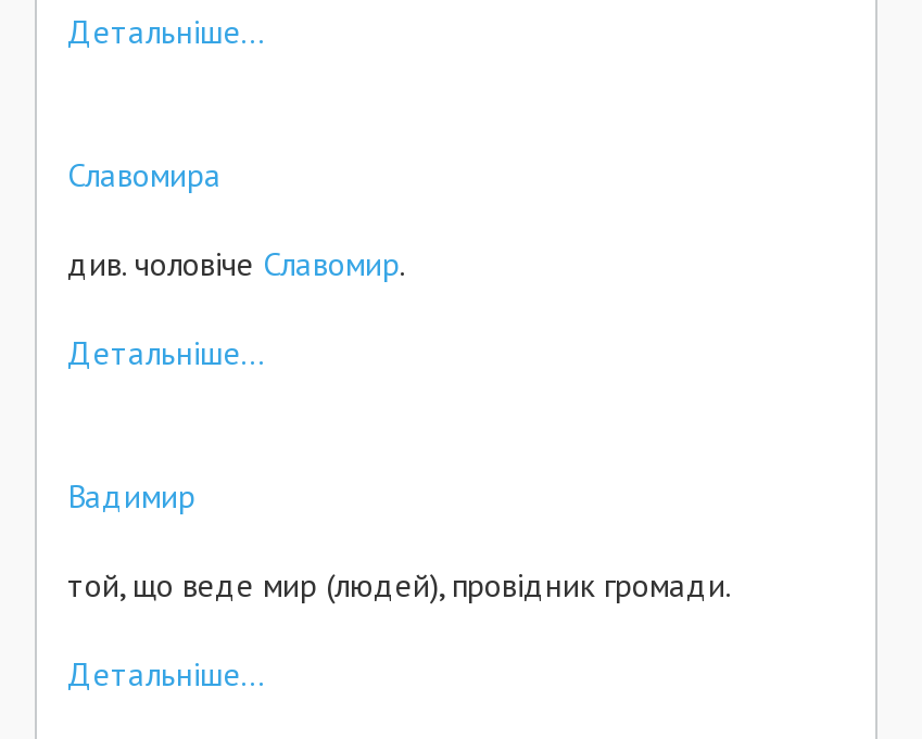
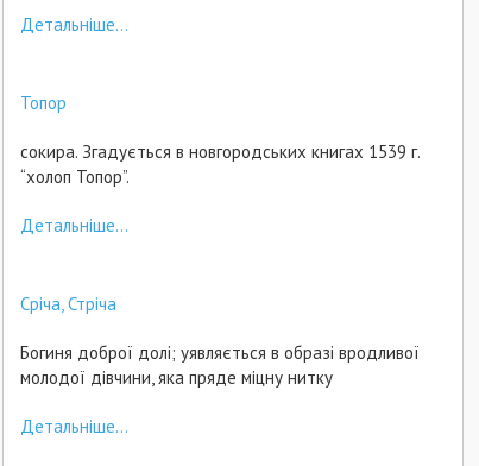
- Славомира
+ Топор

- див. чоловіче Славомир.
+ сокира. Згадується в новгородських книгах 1539 г.
+ “холоп Топор”.

- Вадимир
+ Сріча, Стріча

- той, що веде мир (людей), провідник громади.
+ Богиня доброї долі; уявляється в образі вродливої
+ молодої дівчини, яка пряде міцну нитку
